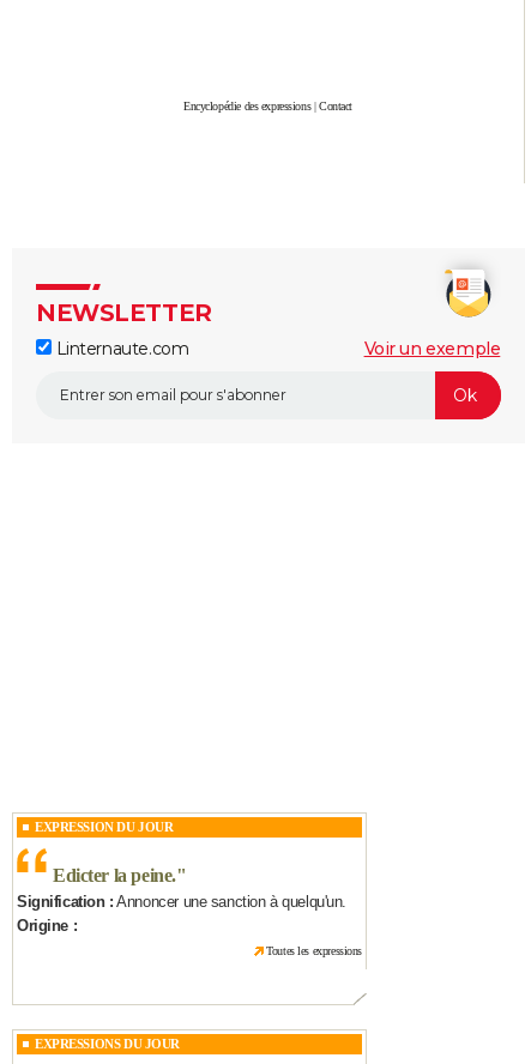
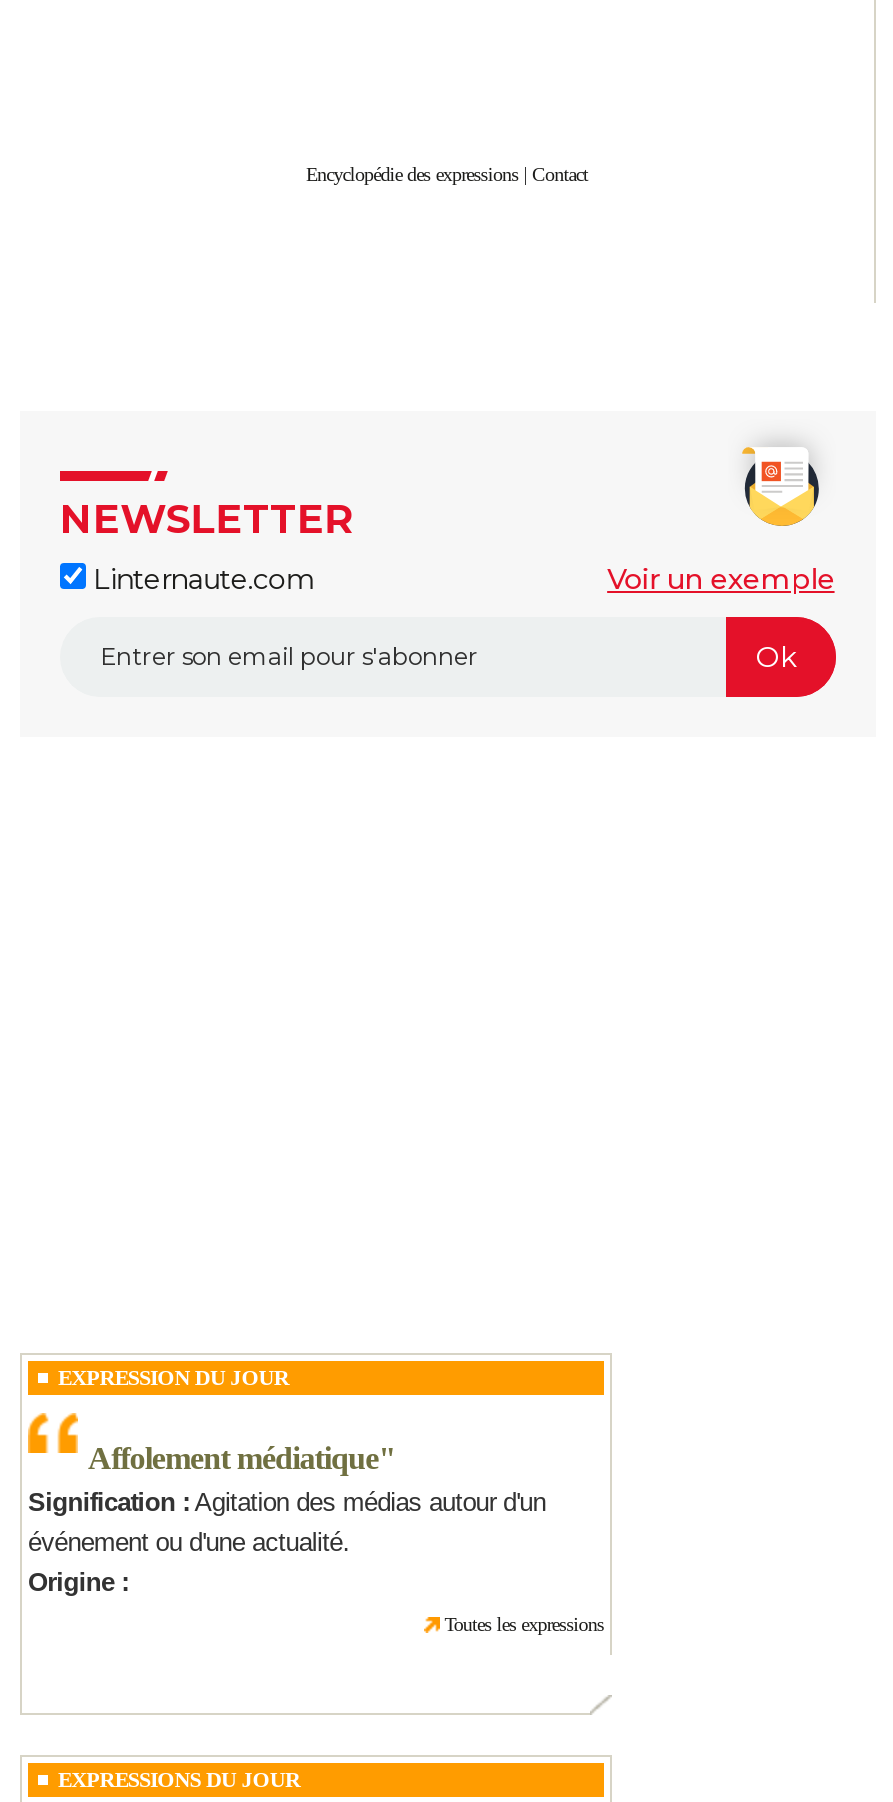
- Edicter la peine. "
- Signification : Annoncer une sanction à quelqu'un.
+ Affolement médiatique"
+ Signification : Agitation des médias autour d'un
+ événement ou d'une actualité.
